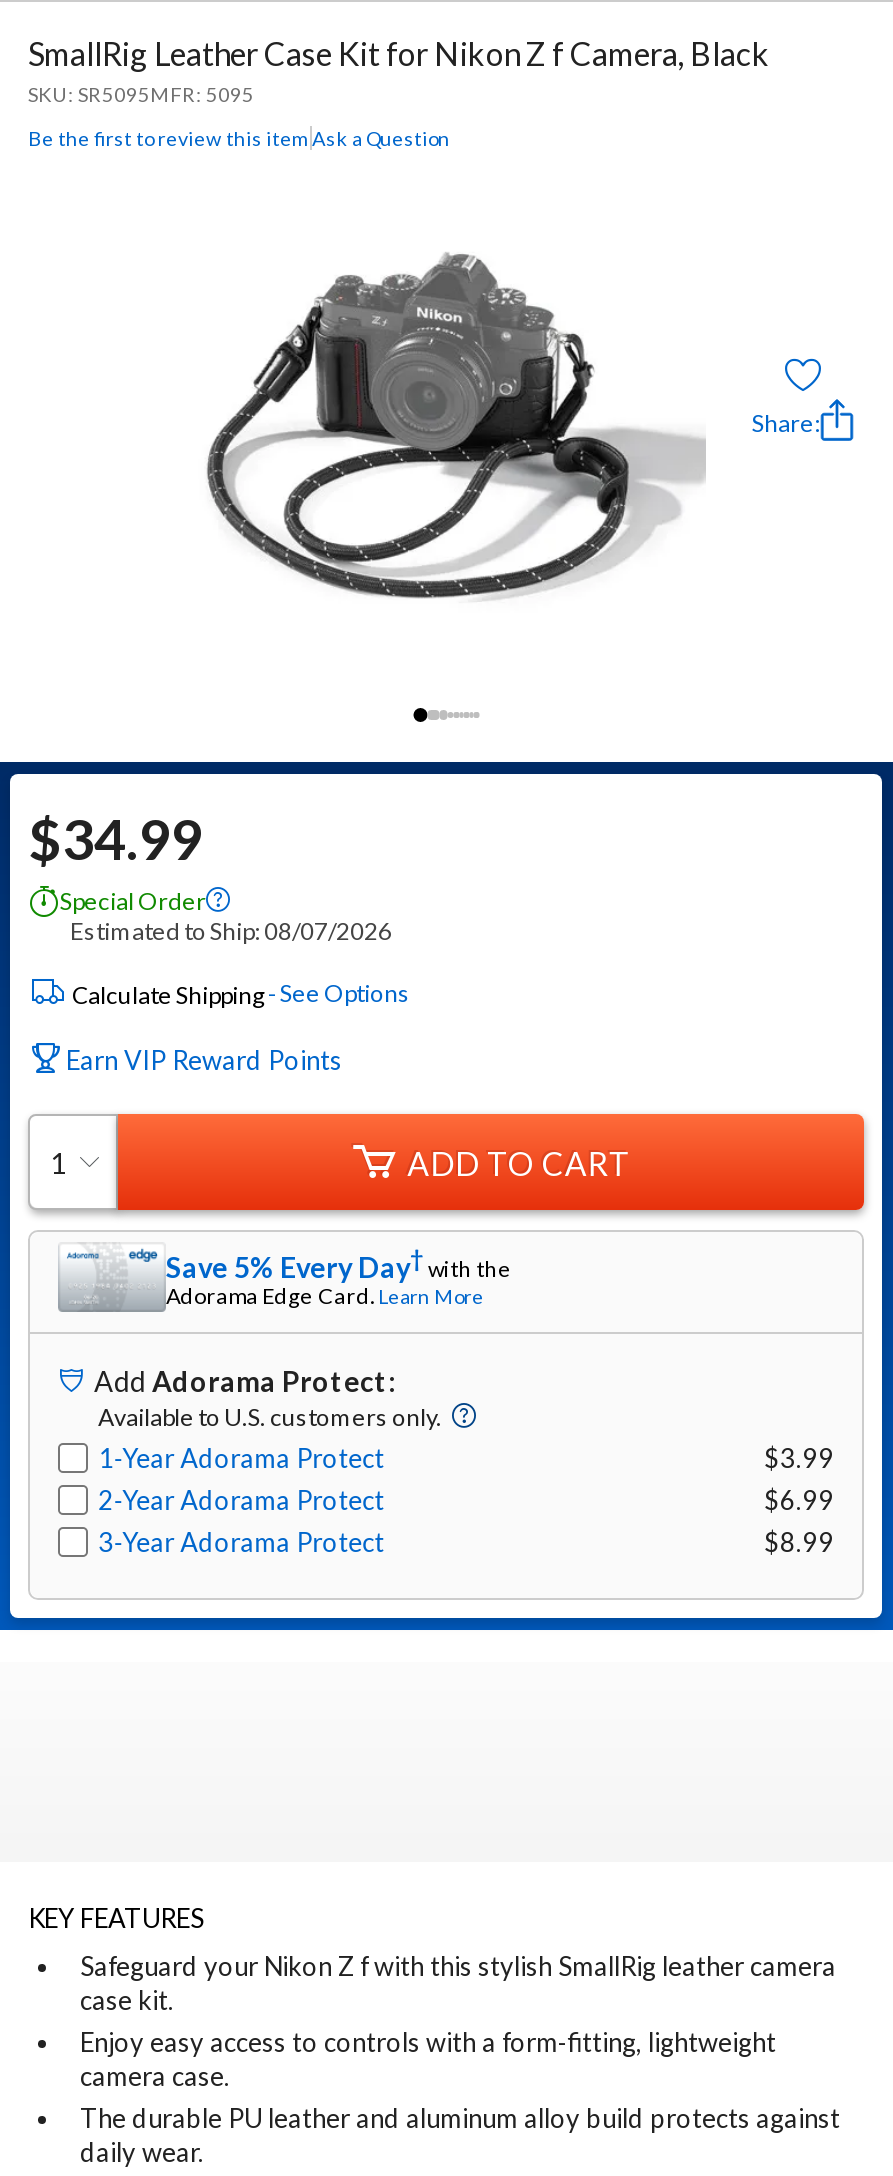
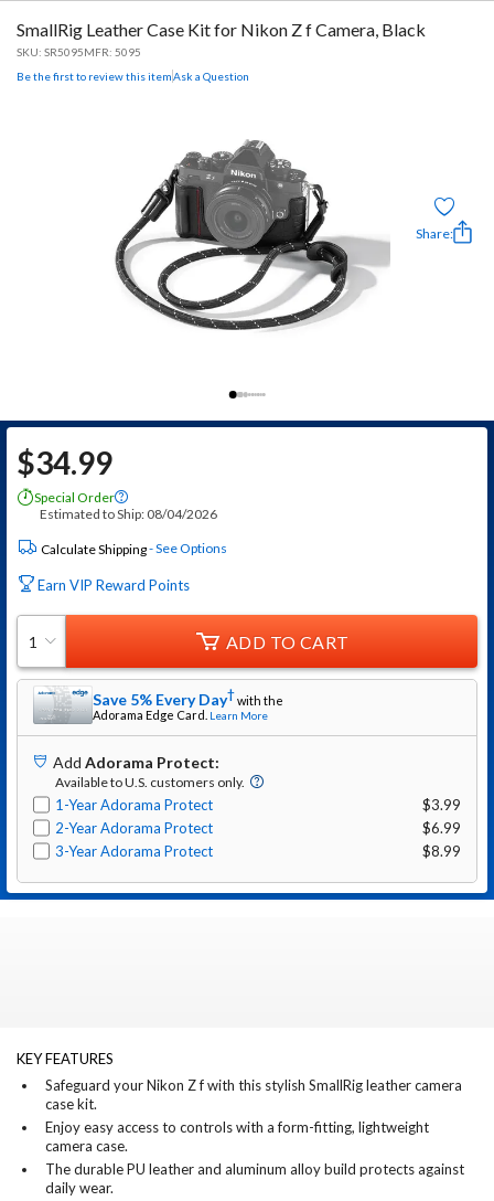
- Estimated to Ship: 08/07/2026
+ Estimated to Ship: 08/04/2026
